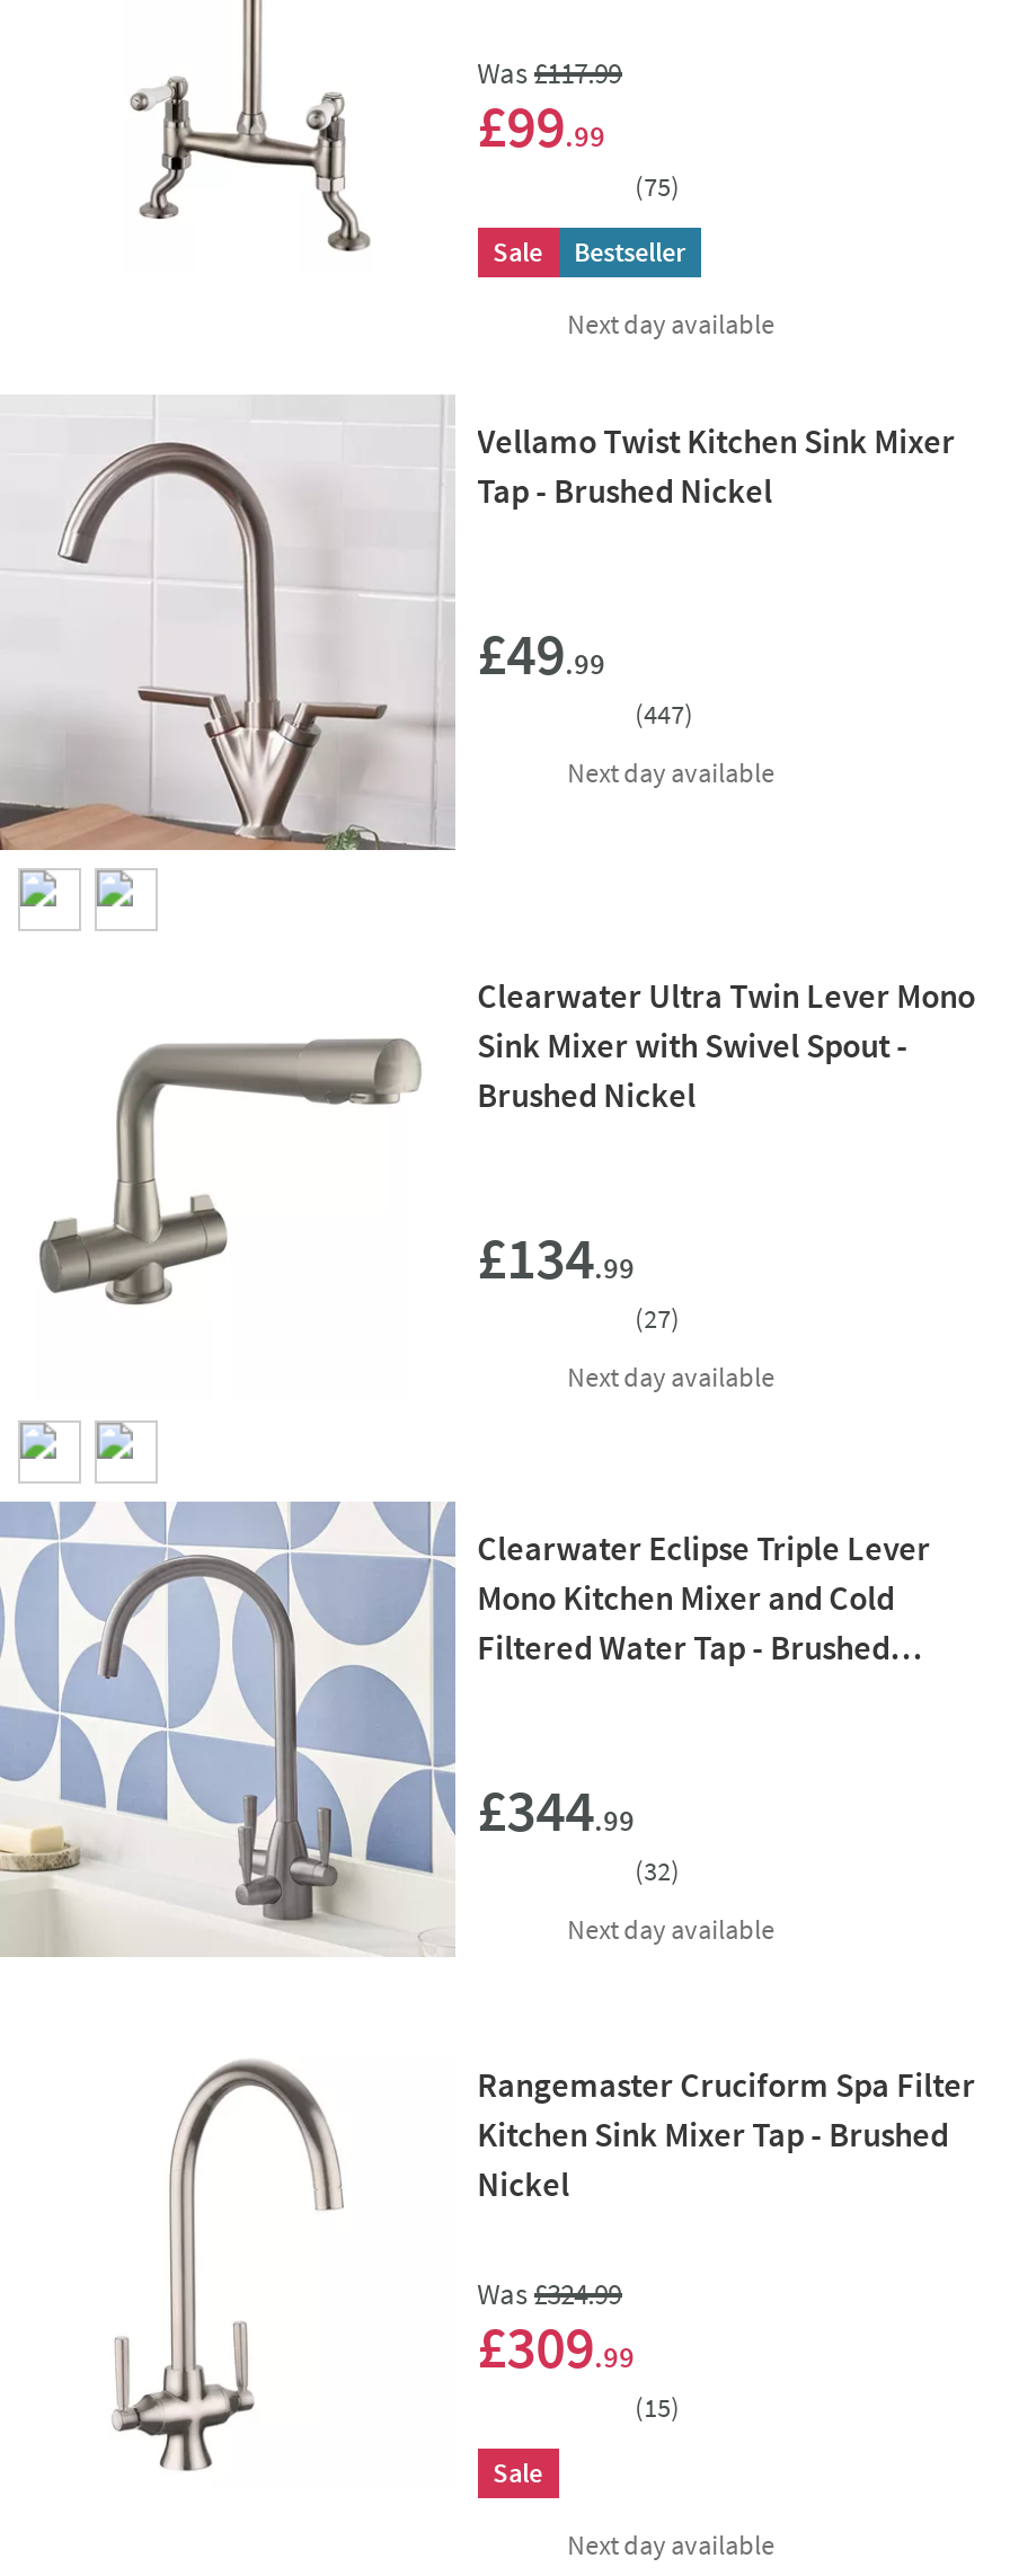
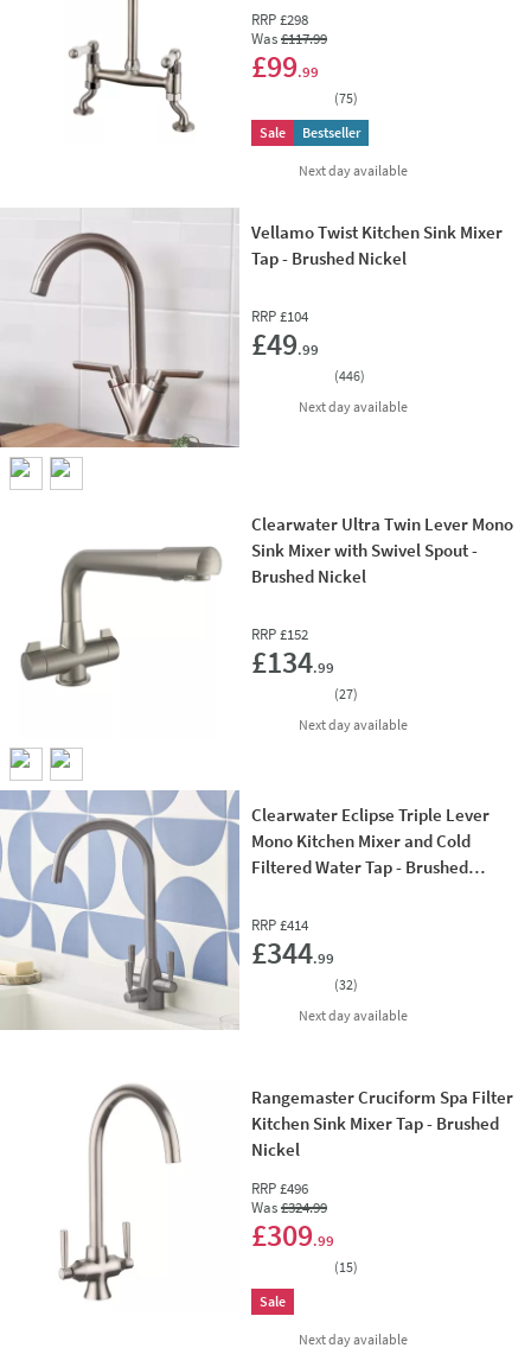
+ RRP £298

+ RRP £104

- (447)
+ (446)

+ RRP £152

+ RRP £414

+ RRP £496
